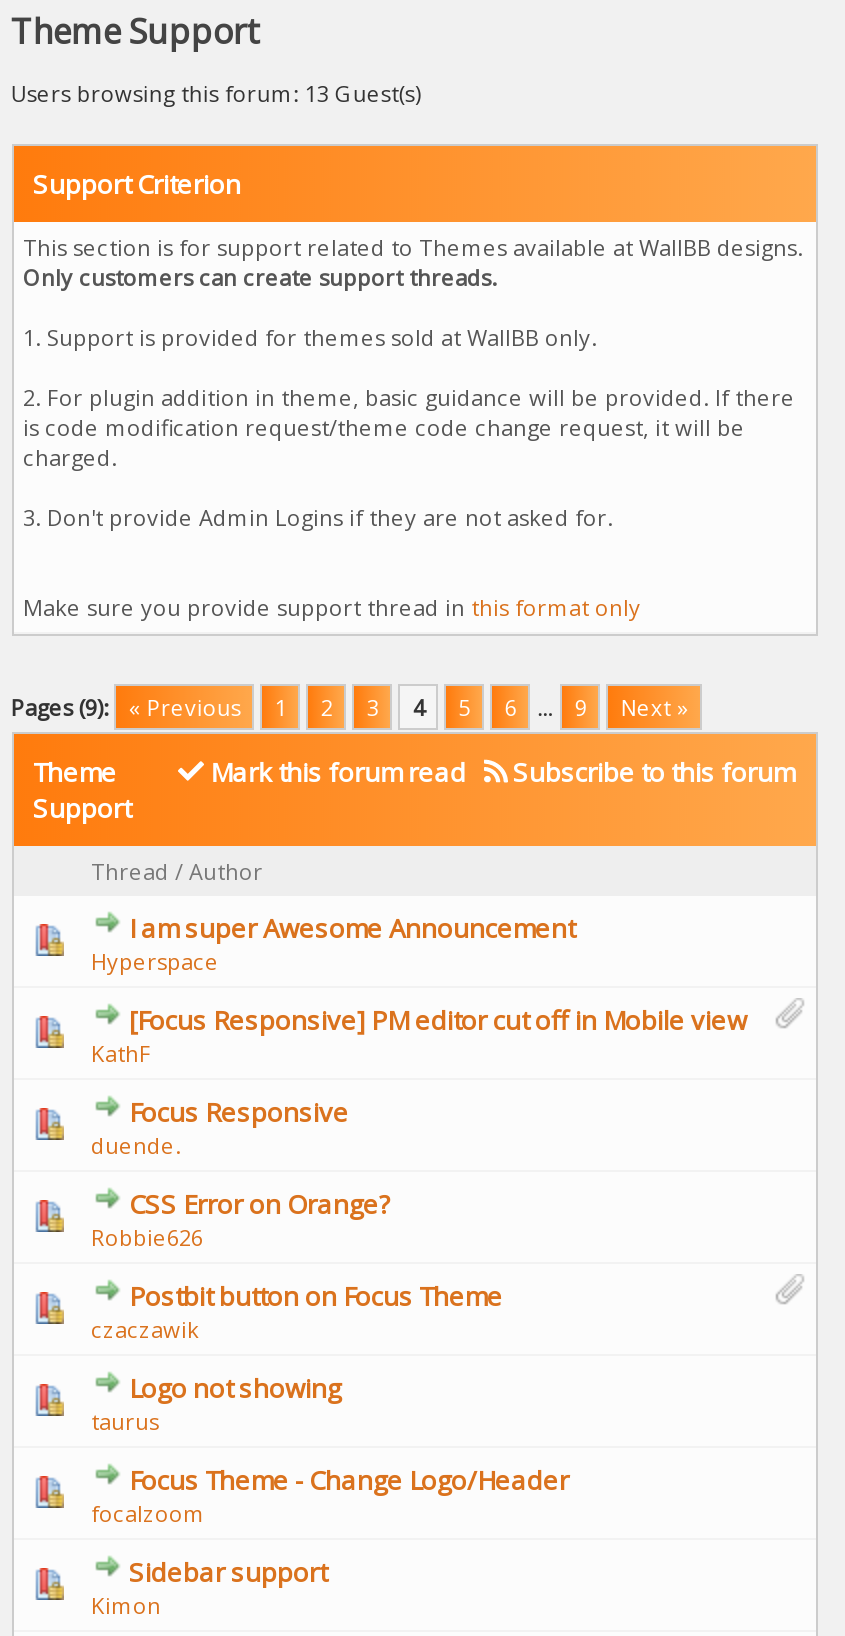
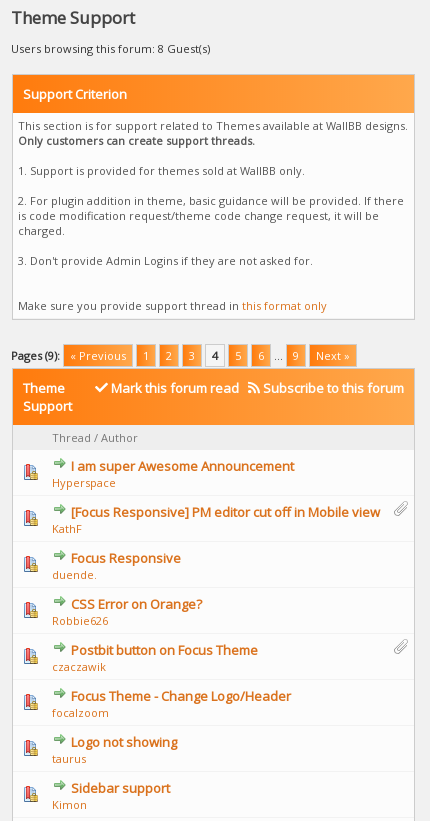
- Users browsing this forum: 13 Guest(s)
+ Users browsing this forum: 8 Guest(s)

moved down: Logo not showing | taurus

moved up: Focus Theme - Change Logo/Header | focalzoom
